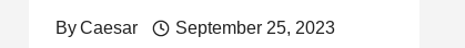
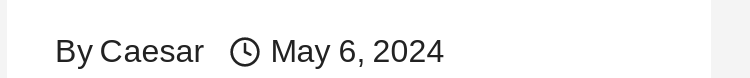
- By Caesar September 25, 2023
+ By Caesar May 6, 2024
